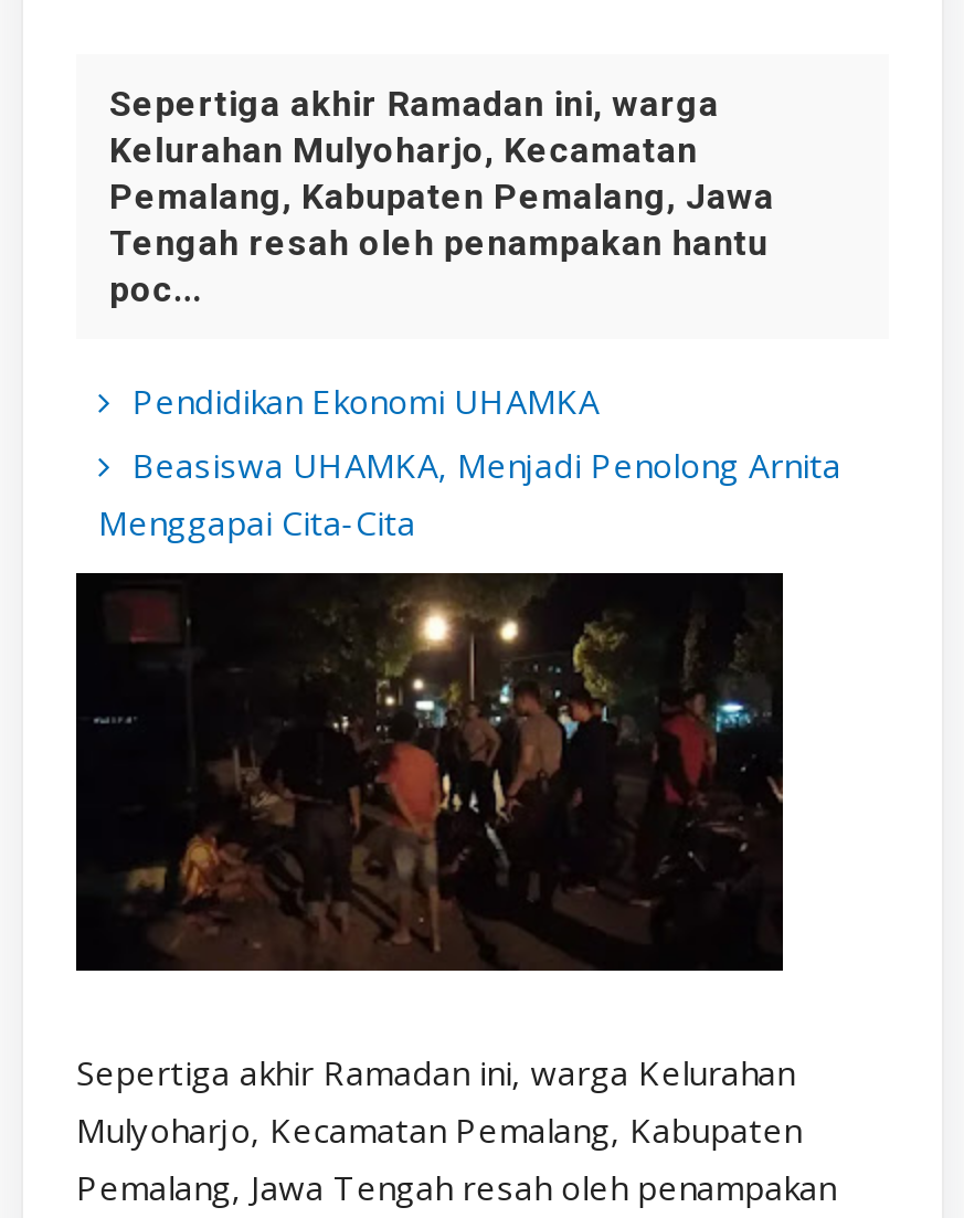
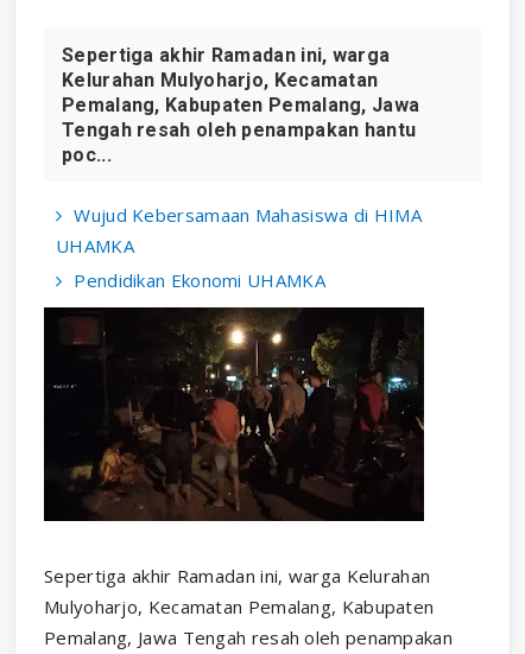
+ Wujud Kebersamaan Mahasiswa di HIMA
+ UHAMKA

moved down: Pendidikan Ekonomi UHAMKA

- Beasiswa UHAMKA, Menjadi Penolong Arnita
- Menggapai Cita-Cita
